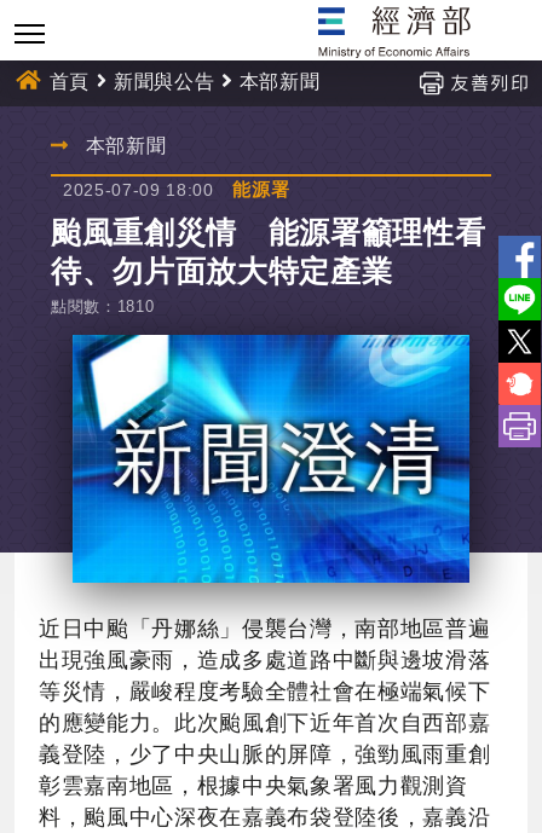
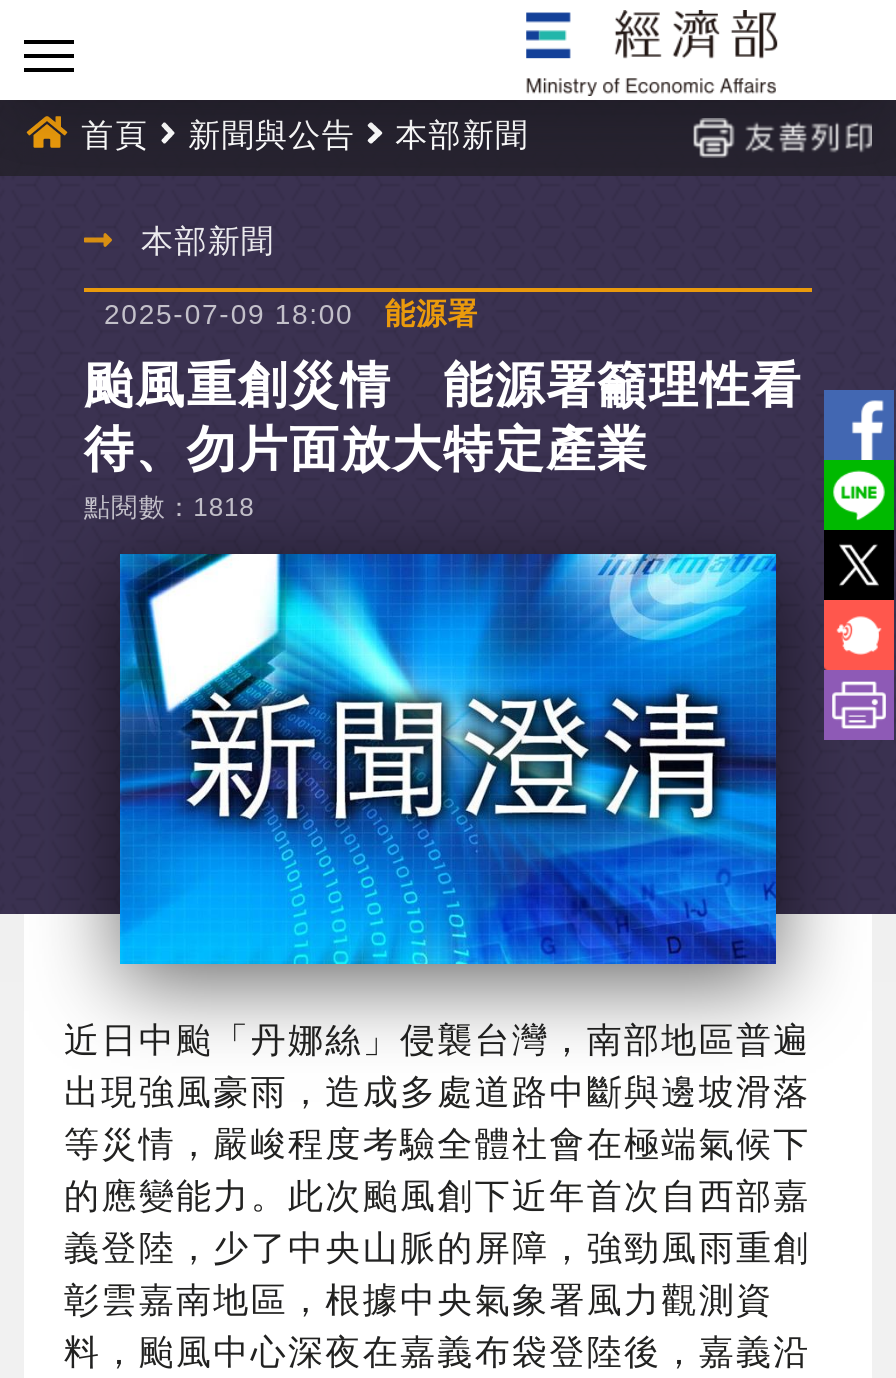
- 點閱數：1810
+ 點閱數：1818
